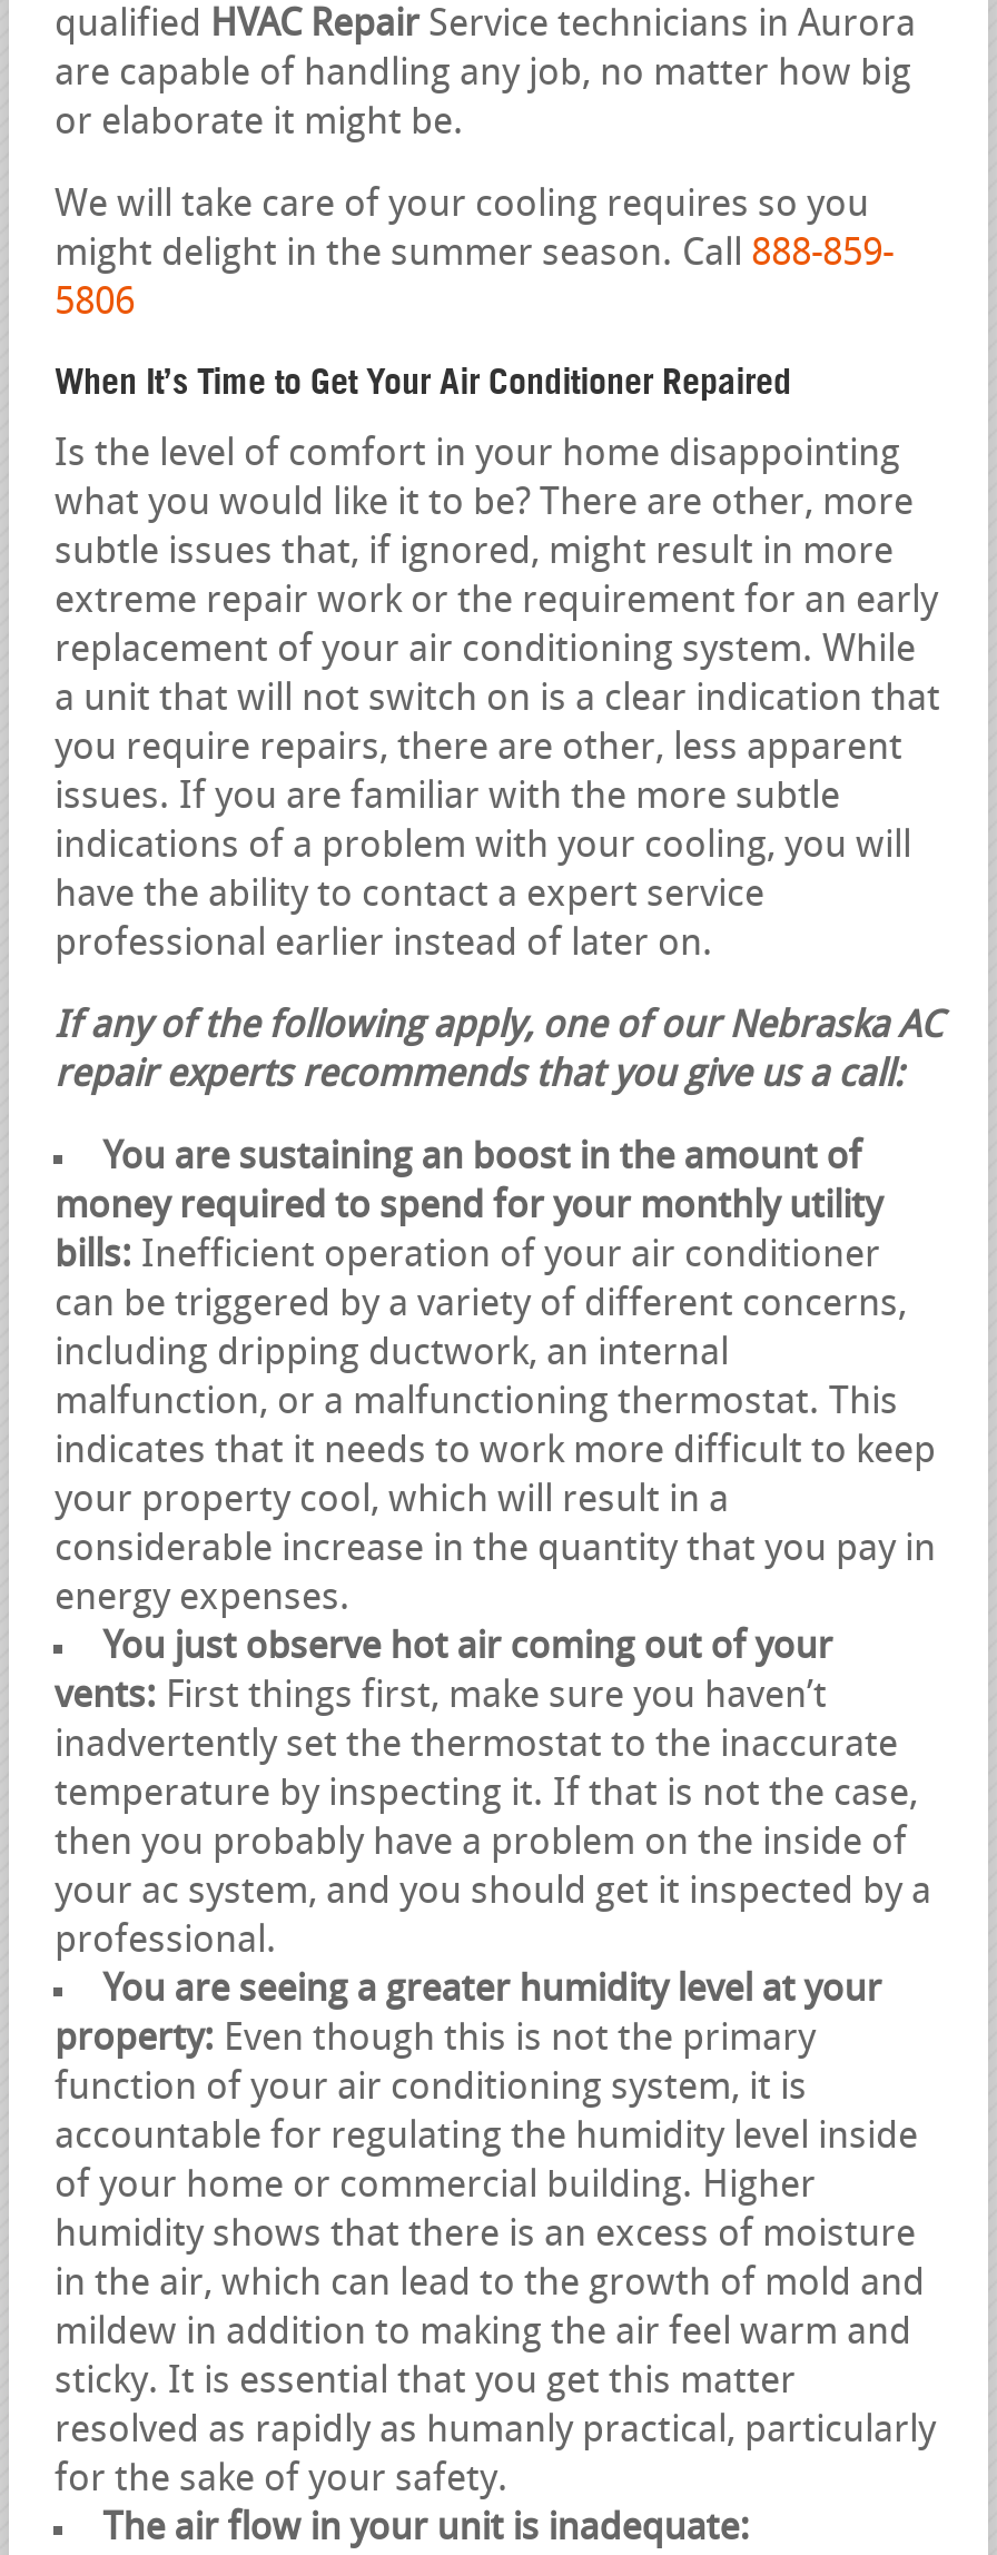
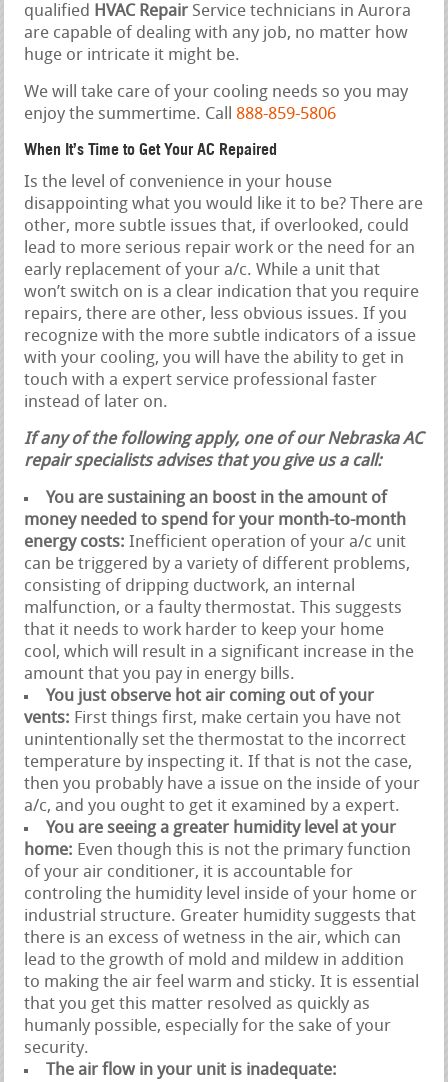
- are capable of handling any job, no matter how big
- or elaborate it might be.
+ are capable of dealing with any job, no matter how
+ huge or intricate it might be.

- We will take care of your cooling requires so you
- might delight in the summer season. Call 888-859-
- 5806
+ We will take care of your cooling needs so you may
+ enjoy the summertime. Call 888-859-5806

- When It’s Time to Get Your Air Conditioner Repaired
+ When It’s Time to Get Your AC Repaired

- Is the level of comfort in your home disappointing
- what you would like it to be? There are other, more
- subtle issues that, if ignored, might result in more
- extreme repair work or the requirement for an early
- replacement of your air conditioning system. While
- a unit that will not switch on is a clear indication that
- you require repairs, there are other, less apparent
- issues. If you are familiar with the more subtle
- indications of a problem with your cooling, you will
- have the ability to contact a expert service
- professional earlier instead of later on.
+ Is the level of convenience in your house
+ disappointing what you would like it to be? There are
+ other, more subtle issues that, if overlooked, could
+ lead to more serious repair work or the need for an
+ early replacement of your a/c. While a unit that
+ won’t switch on is a clear indication that you require
+ repairs, there are other, less obvious issues. If you
+ recognize with the more subtle indicators of a issue
+ with your cooling, you will have the ability to get in
+ touch with a expert service professional faster
+ instead of later on.

- repair experts recommends that you give us a call:
+ repair specialists advises that you give us a call:

- money required to spend for your monthly utility
- bills: Inefficient operation of your air conditioner
- can be triggered by a variety of different concerns,
- including dripping ductwork, an internal
- malfunction, or a malfunctioning thermostat. This
- indicates that it needs to work more difficult to keep
- your property cool, which will result in a
- considerable increase in the quantity that you pay in
- energy expenses.
+ money needed to spend for your month-to-month
+ energy costs: Inefficient operation of your a/c unit
+ can be triggered by a variety of different problems,
+ consisting of dripping ductwork, an internal
+ malfunction, or a faulty thermostat. This suggests
+ that it needs to work harder to keep your home
+ cool, which will result in a significant increase in the
+ amount that you pay in energy bills.

- vents: First things first, make sure you haven’t
- inadvertently set the thermostat to the inaccurate
+ vents: First things first, make certain you have not
+ unintentionally set the thermostat to the incorrect

- then you probably have a problem on the inside of
- your ac system, and you should get it inspected by a
- professional.
+ then you probably have a issue on the inside of your
+ a/c, and you ought to get it examined by a expert.

- property: Even though this is not the primary
- function of your air conditioning system, it is
- accountable for regulating the humidity level inside
- of your home or commercial building. Higher
- humidity shows that there is an excess of moisture
- in the air, which can lead to the growth of mold and
- mildew in addition to making the air feel warm and
- sticky. It is essential that you get this matter
- resolved as rapidly as humanly practical, particularly
- for the sake of your safety.
+ home: Even though this is not the primary function
+ of your air conditioner, it is accountable for
+ controling the humidity level inside of your home or
+ industrial structure. Greater humidity suggests that
+ there is an excess of wetness in the air, which can
+ lead to the growth of mold and mildew in addition
+ to making the air feel warm and sticky. It is essential
+ that you get this matter resolved as quickly as
+ humanly possible, especially for the sake of your
+ security.
